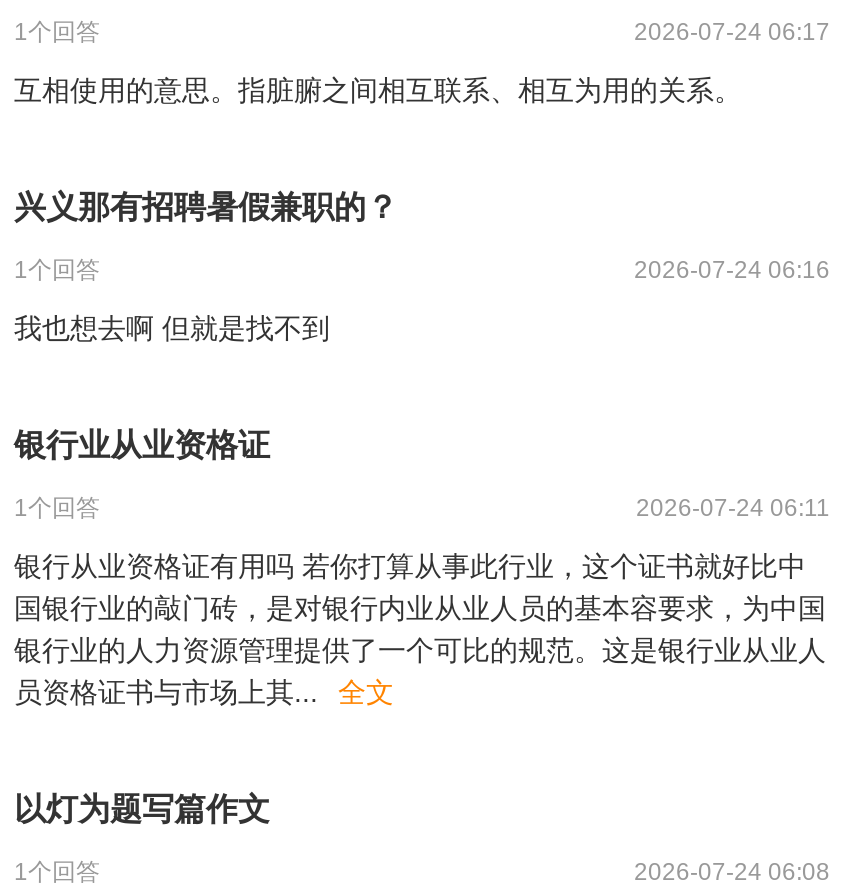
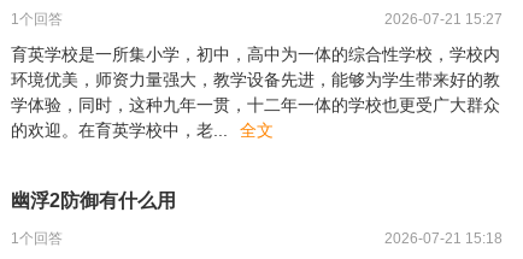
- 2026-07-24 06:17
- 互相使用的意思。指脏腑之间相互联系、相互为用的关系。
- 兴义那有招聘暑假兼职的？
- 1个回答
- 2026-07-24 06:16
- 我也想去啊 但就是找不到
- 银行业从业资格证
- 1个回答
- 2026-07-24 06:11
- 银行从业资格证有用吗 若你打算从事此行业，这个证书就好比中
- 国银行业的敲门砖，是对银行内业从业人员的基本容要求，为中国
- 银行业的人力资源管理提供了一个可比的规范。这是银行业从业人
- 员资格证书与市场上其...
+ 2026-07-21 15:27
+ 育英学校是一所集小学，初中，高中为一体的综合性学校，学校内
+ 环境优美，师资力量强大，教学设备先进，能够为学生带来好的教
+ 学体验，同时，这种九年一贯，十二年一体的学校也更受广大群众
+ 的欢迎。在育英学校中，老...

- 以灯为题写篇作文
+ 幽浮2防御有什么用

- 2026-07-24 06:08
+ 2026-07-21 15:18
